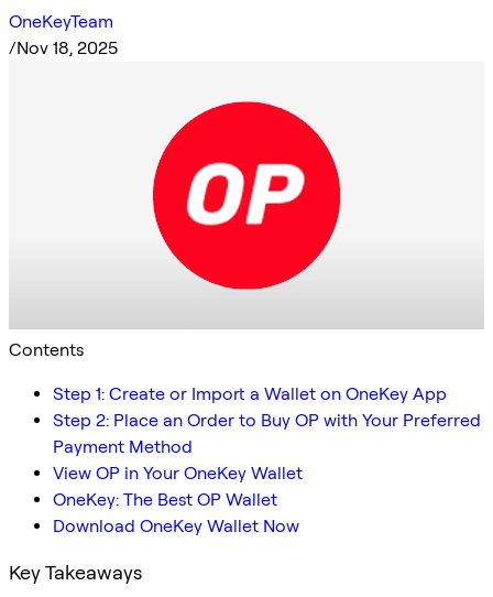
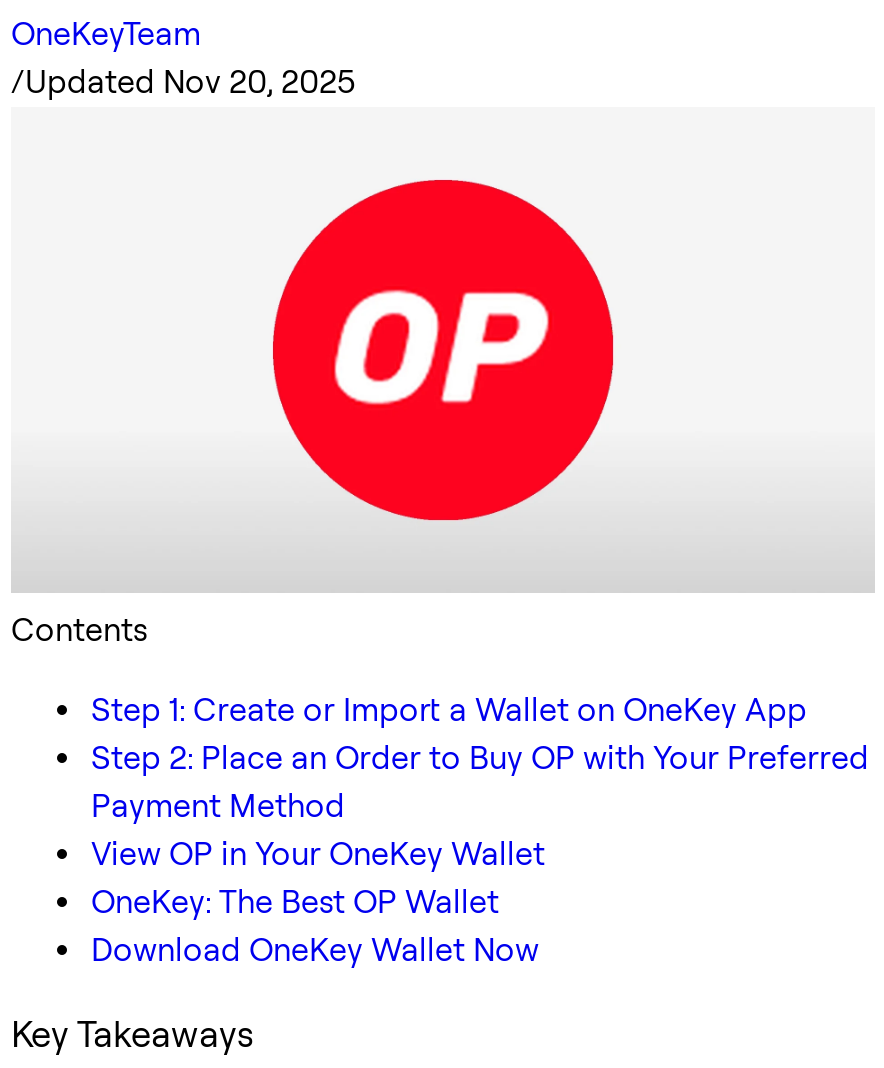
- /Nov 18, 2025
+ /Updated Nov 20, 2025
